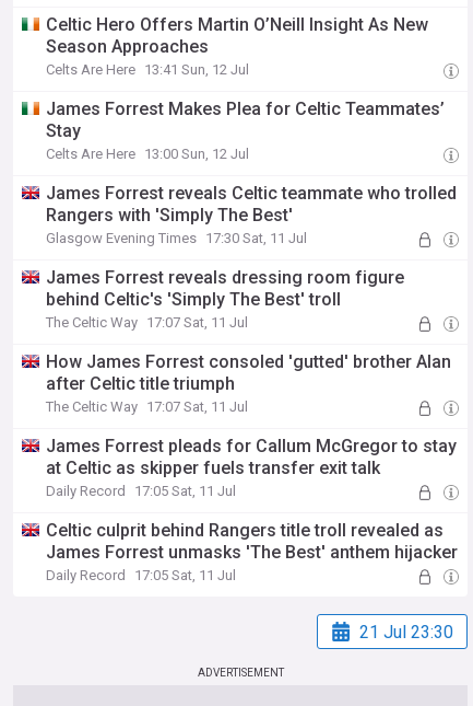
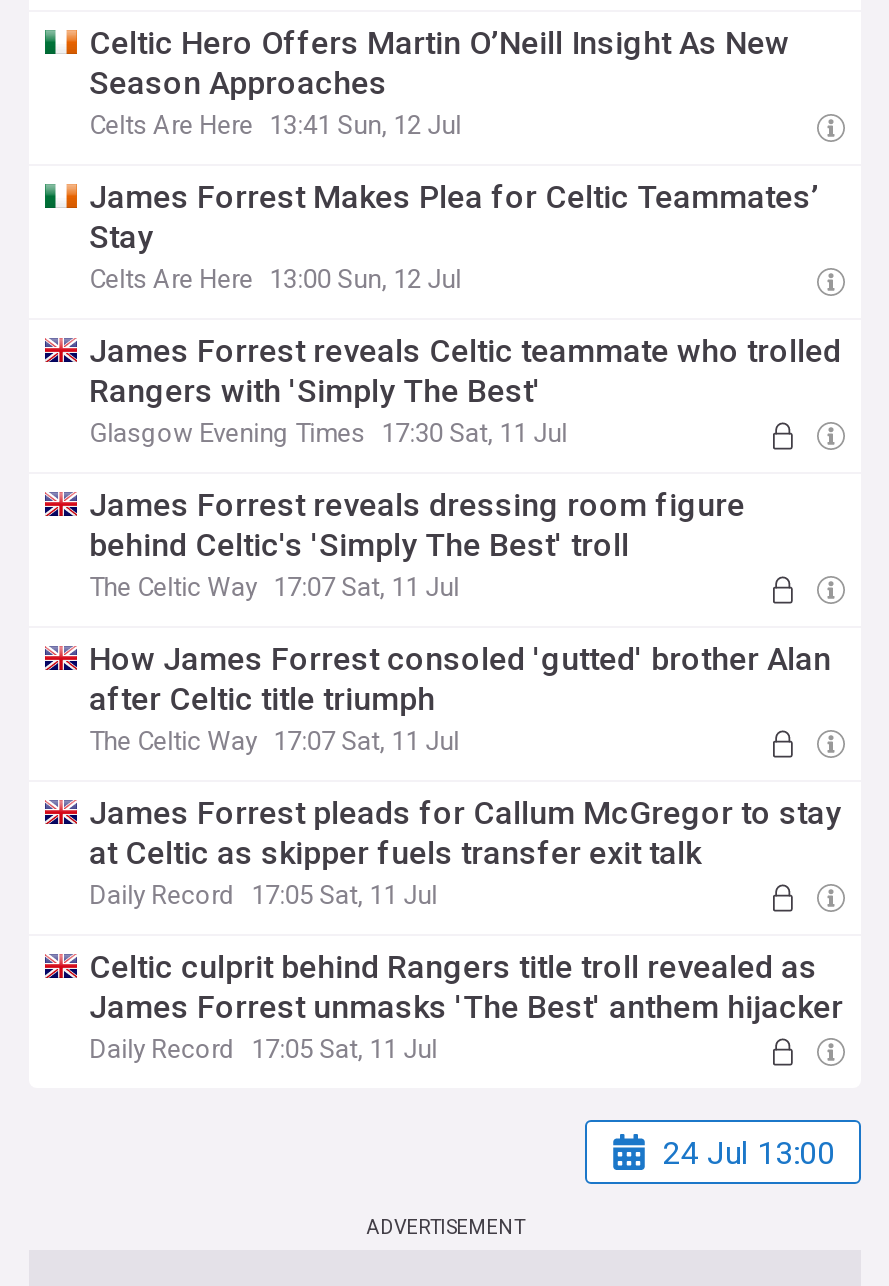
- 21 Jul 23:30
+ 24 Jul 13:00
